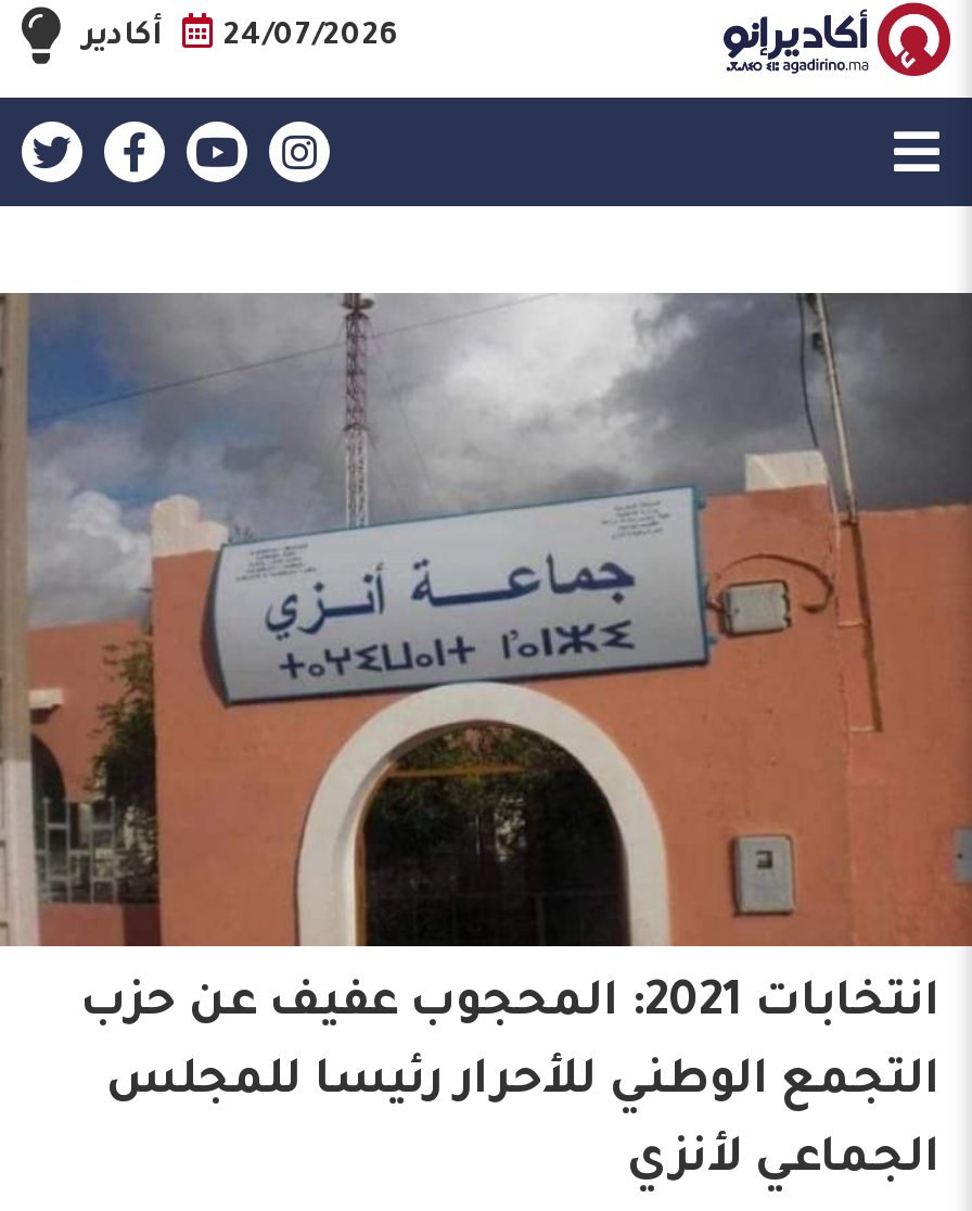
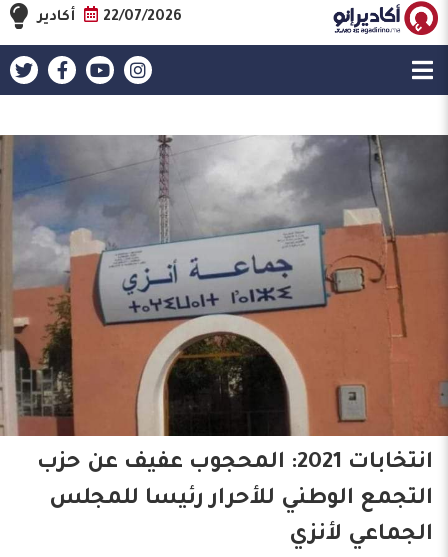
- 24/07/2026
+ 22/07/2026
